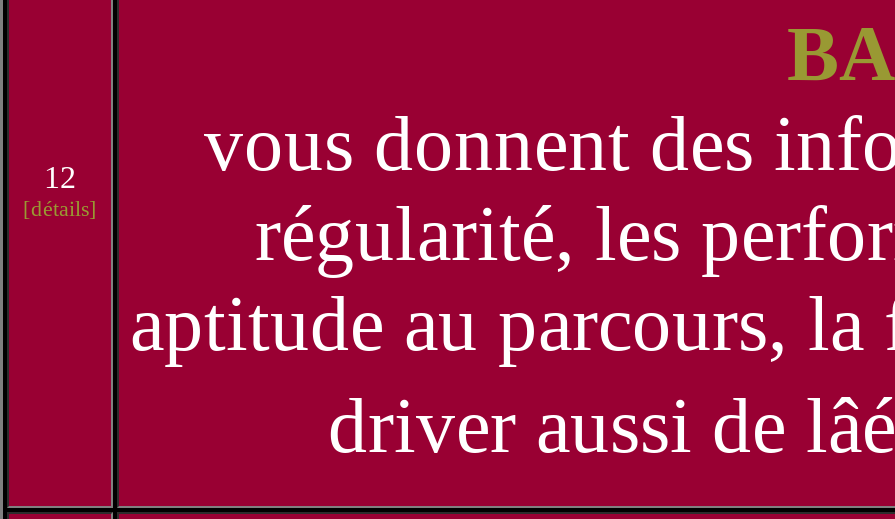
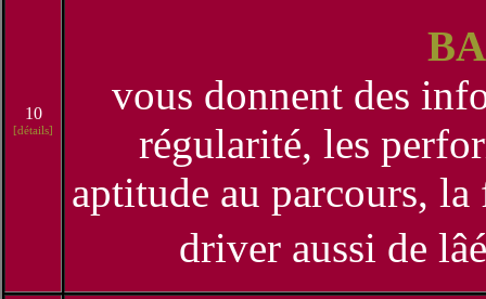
- 12
+ 10
